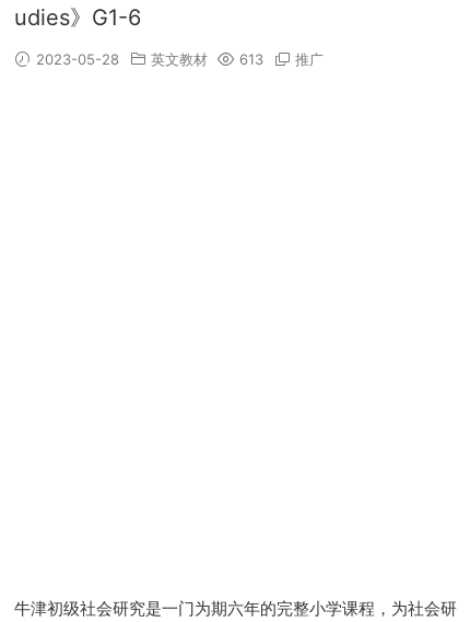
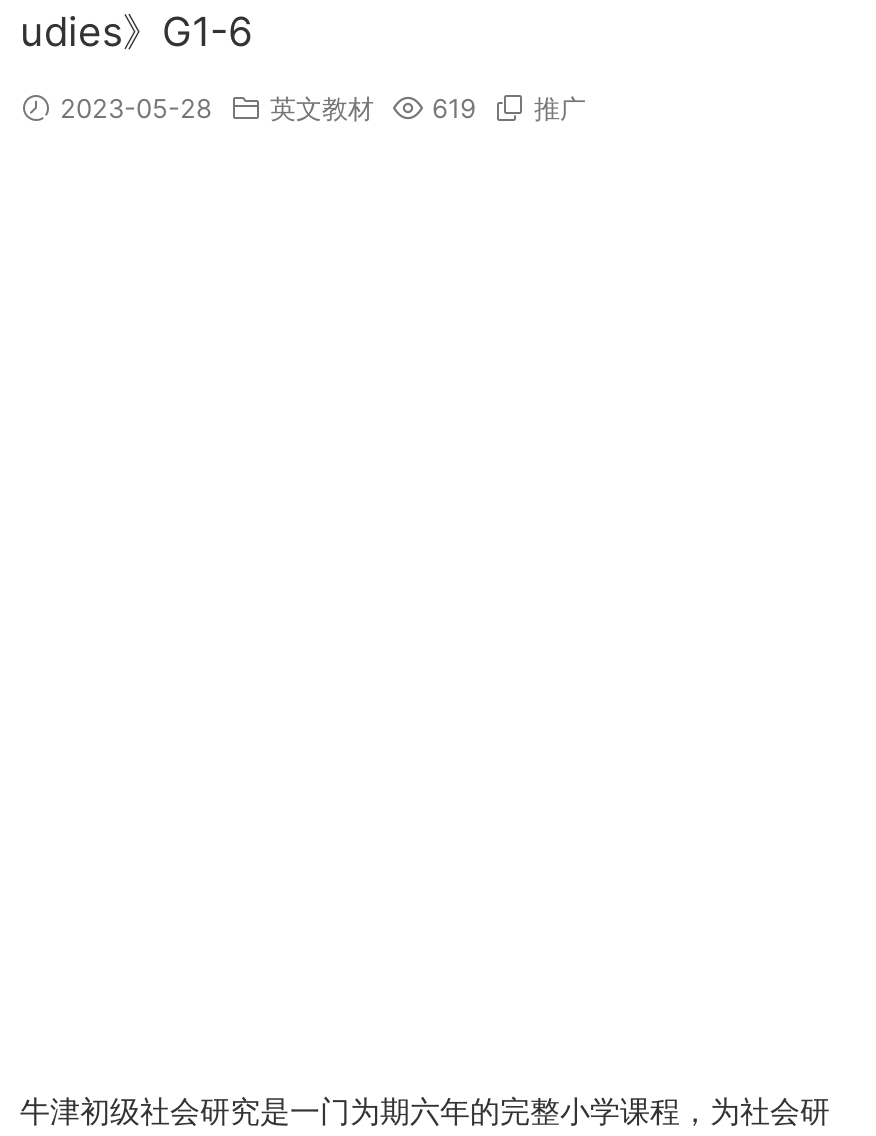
- 2023-05-28 英文教材 613 推广
+ 2023-05-28 英文教材 619 推广
